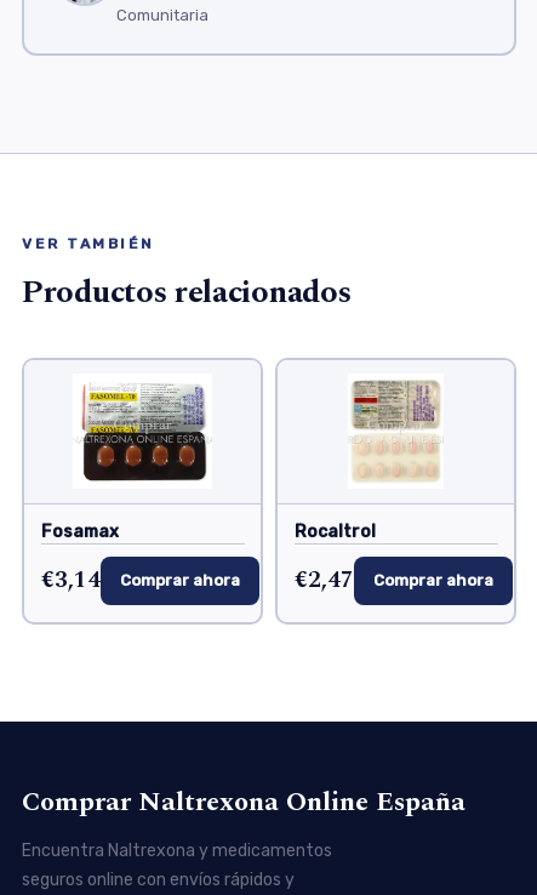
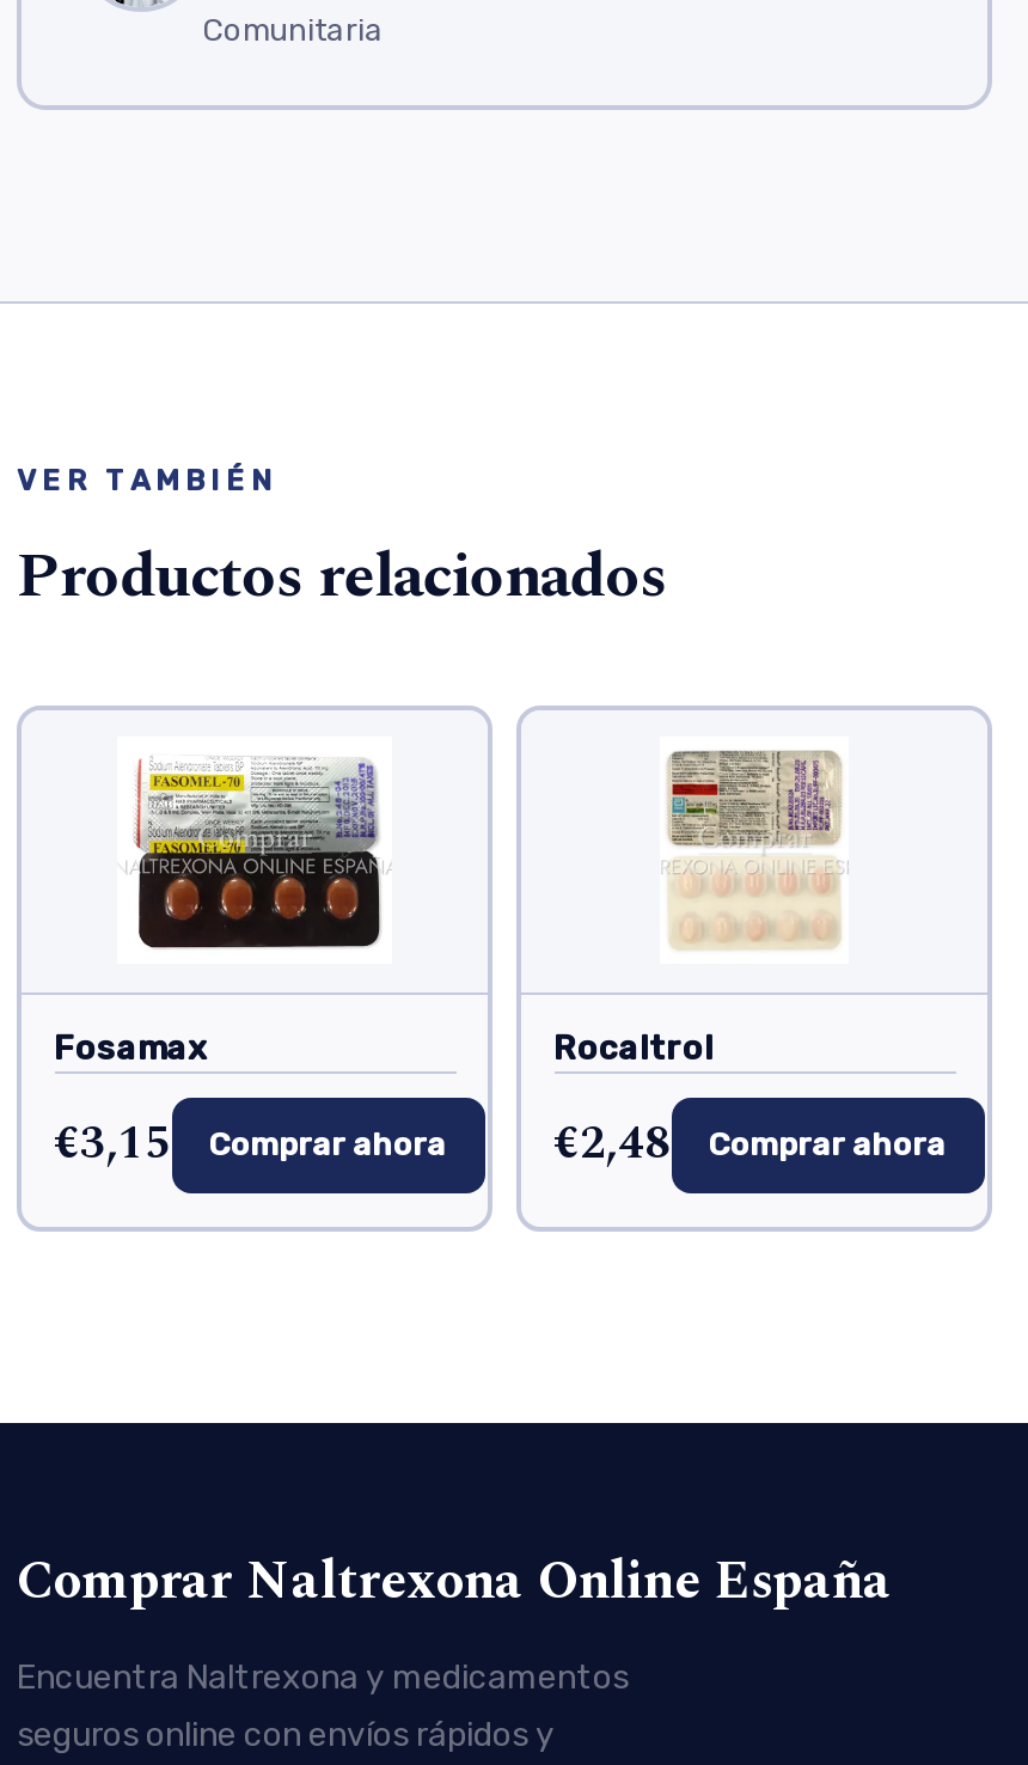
- €3,14 Comprar ahora
+ €3,15 Comprar ahora

- €2,47 Comprar ahora
+ €2,48 Comprar ahora
